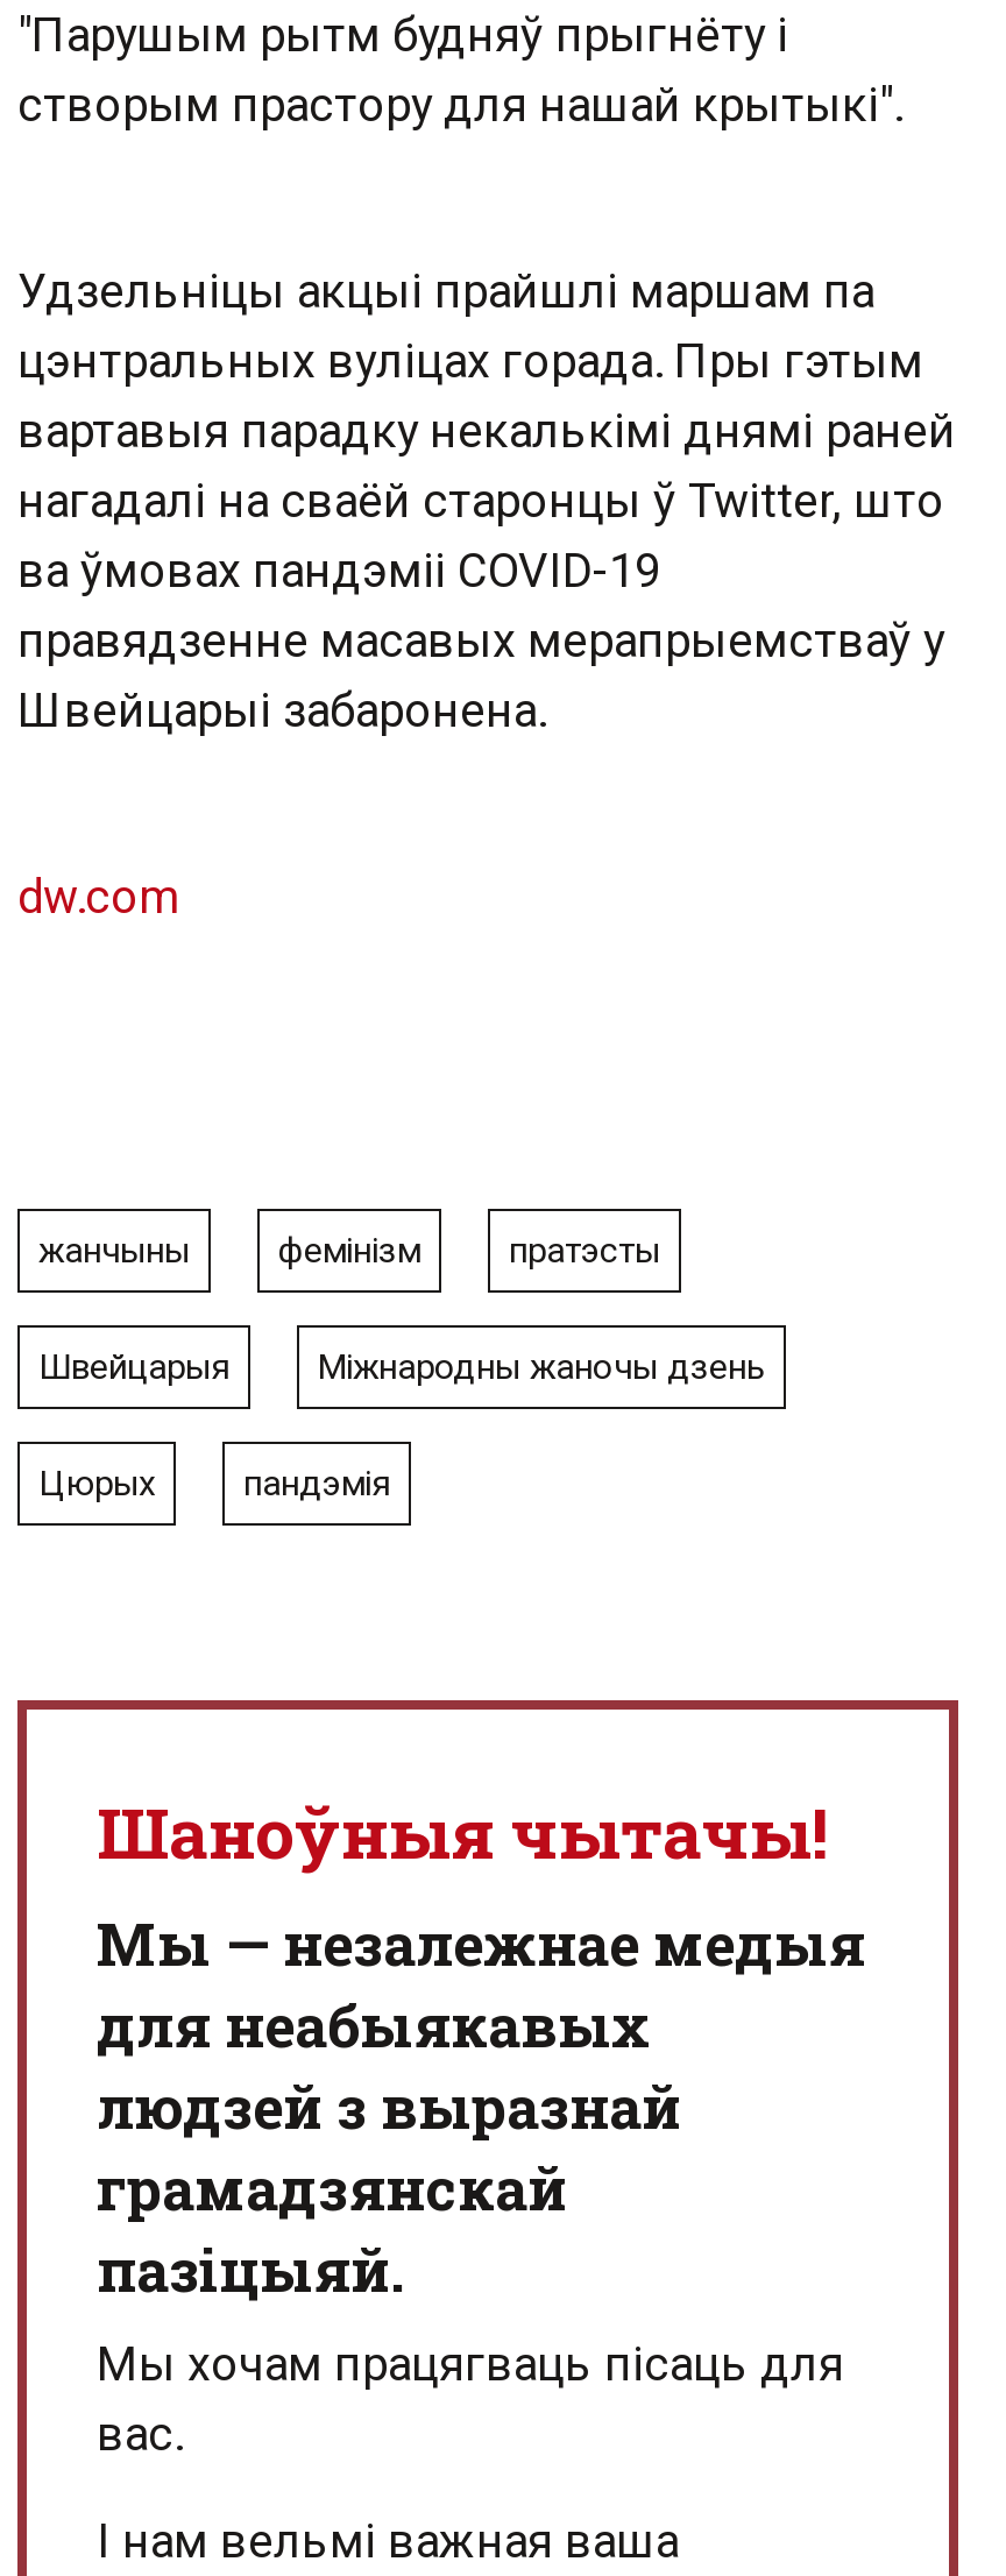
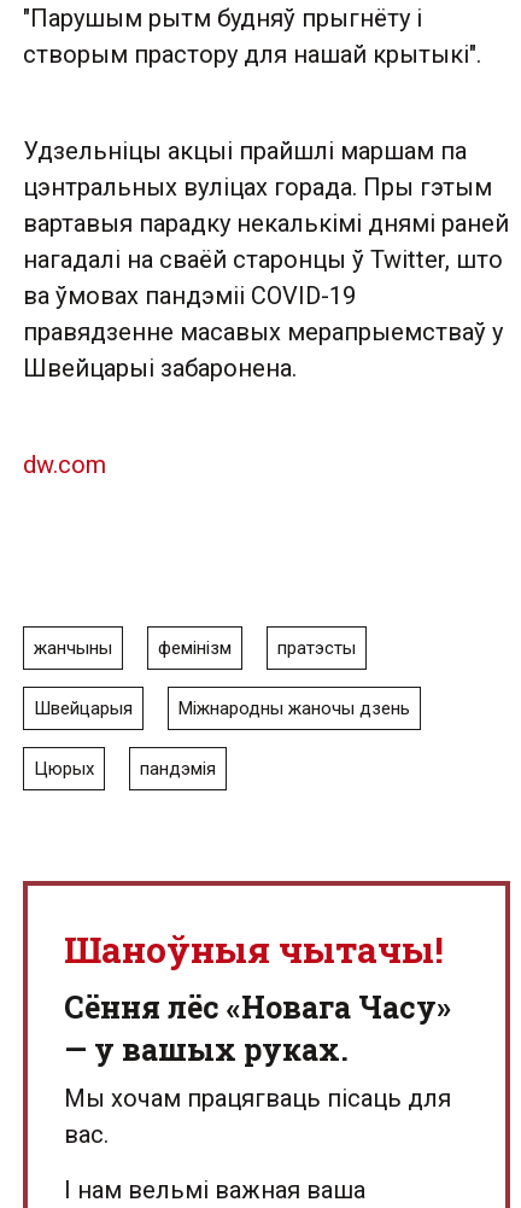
- Мы — незалежнае медыя
- для неабыякавых
- людзей з выразнай
- грамадзянскай
- пазіцыяй.
+ Сёння лёс «Новага Часу»
+ — у вашых руках.
